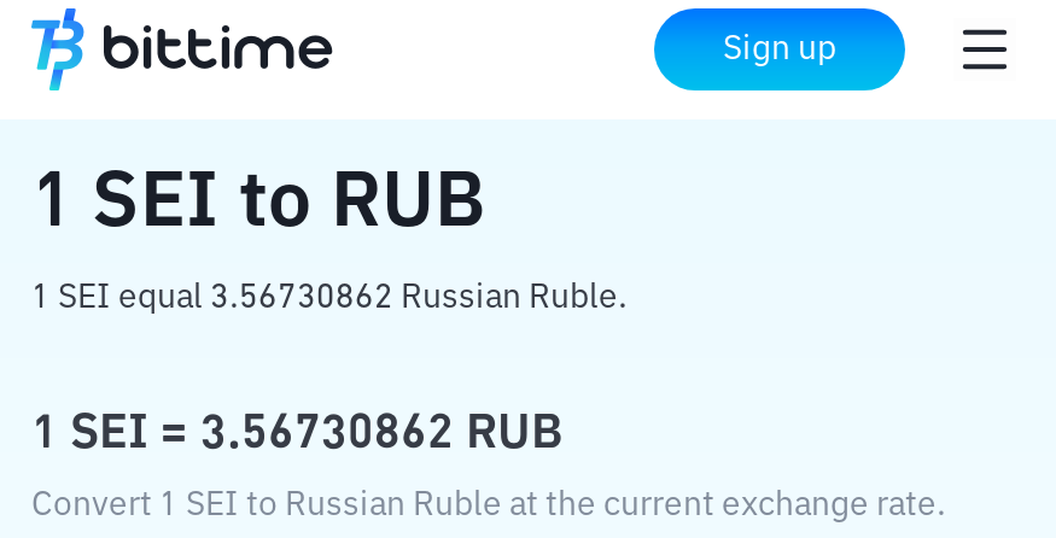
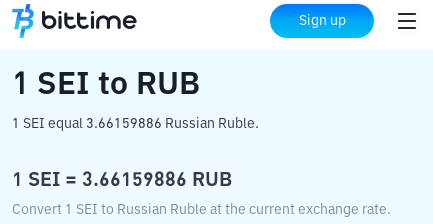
- 1 SEI equal 3.56730862 Russian Ruble.
+ 1 SEI equal 3.66159886 Russian Ruble.

- 1 SEI = 3.56730862 RUB
+ 1 SEI = 3.66159886 RUB
